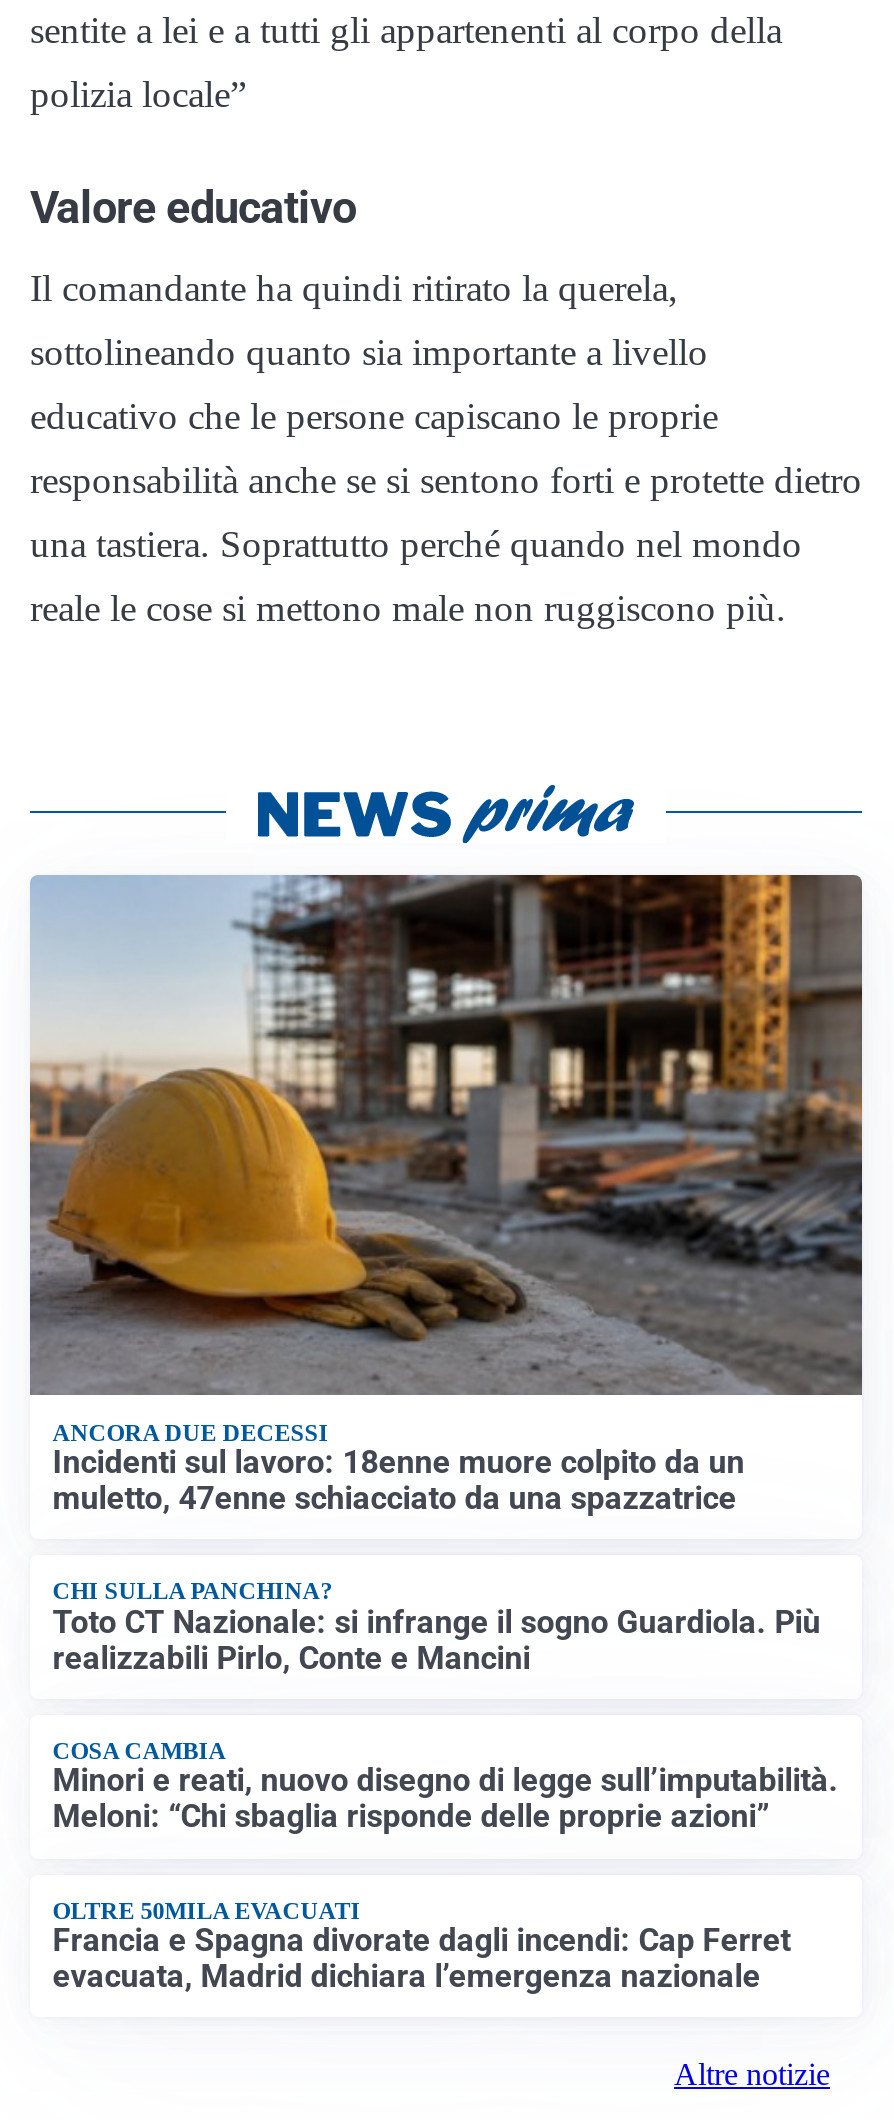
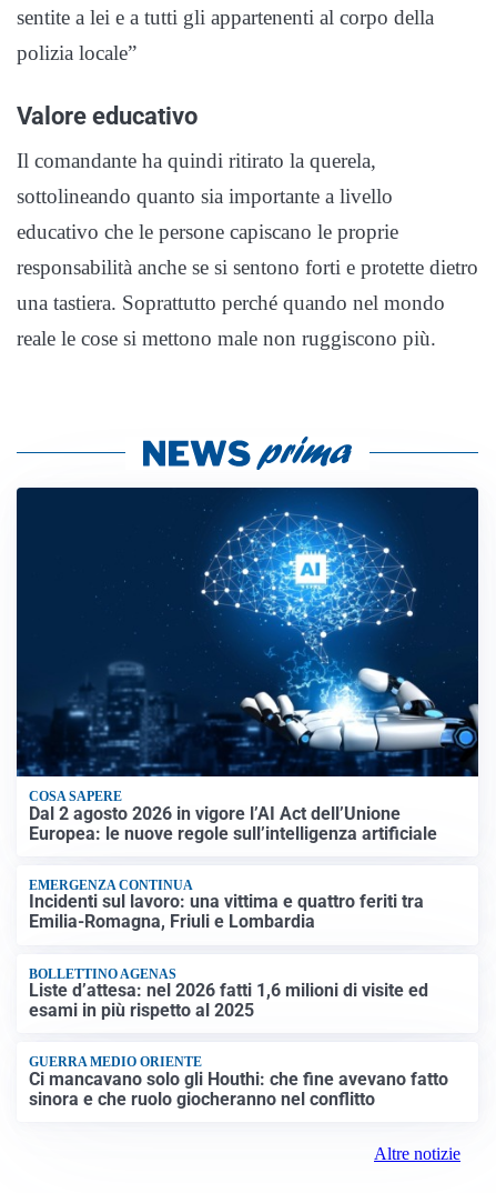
- [image]
- ANCORA DUE DECESSI
- Incidenti sul lavoro: 18enne muore colpito da un
- muletto, 47enne schiacciato da una spazzatrice
+ [image]
+ COSA SAPERE
+ Dal 2 agosto 2026 in vigore l’AI Act dell’Unione
+ Europea: le nuove regole sull’intelligenza artificiale

- CHI SULLA PANCHINA?
- Toto CT Nazionale: si infrange il sogno Guardiola. Più
- realizzabili Pirlo, Conte e Mancini
+ EMERGENZA CONTINUA
+ Incidenti sul lavoro: una vittima e quattro feriti tra
+ Emilia-Romagna, Friuli e Lombardia

- COSA CAMBIA
- Minori e reati, nuovo disegno di legge sull’imputabilità.
- Meloni: “Chi sbaglia risponde delle proprie azioni”
+ BOLLETTINO AGENAS
+ Liste d’attesa: nel 2026 fatti 1,6 milioni di visite ed
+ esami in più rispetto al 2025

- OLTRE 50MILA EVACUATI
- Francia e Spagna divorate dagli incendi: Cap Ferret
- evacuata, Madrid dichiara l’emergenza nazionale
+ GUERRA MEDIO ORIENTE
+ Ci mancavano solo gli Houthi: che fine avevano fatto
+ sinora e che ruolo giocheranno nel conflitto
